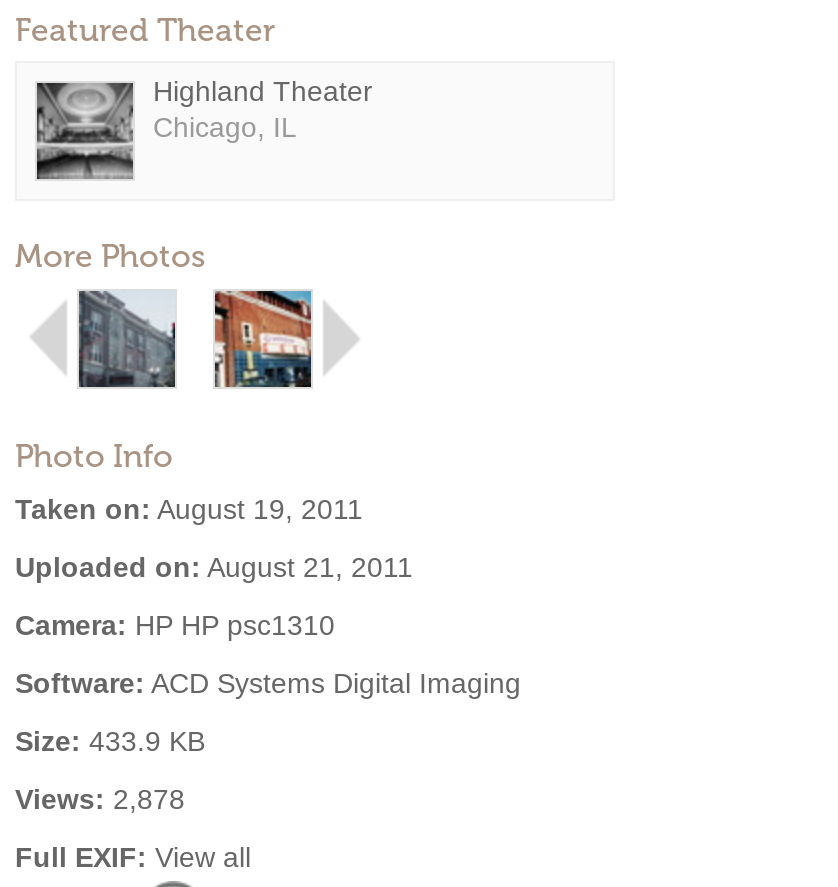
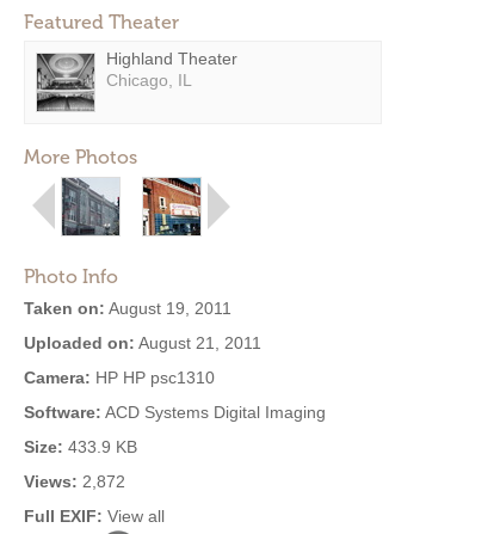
- Views: 2,878
+ Views: 2,872
